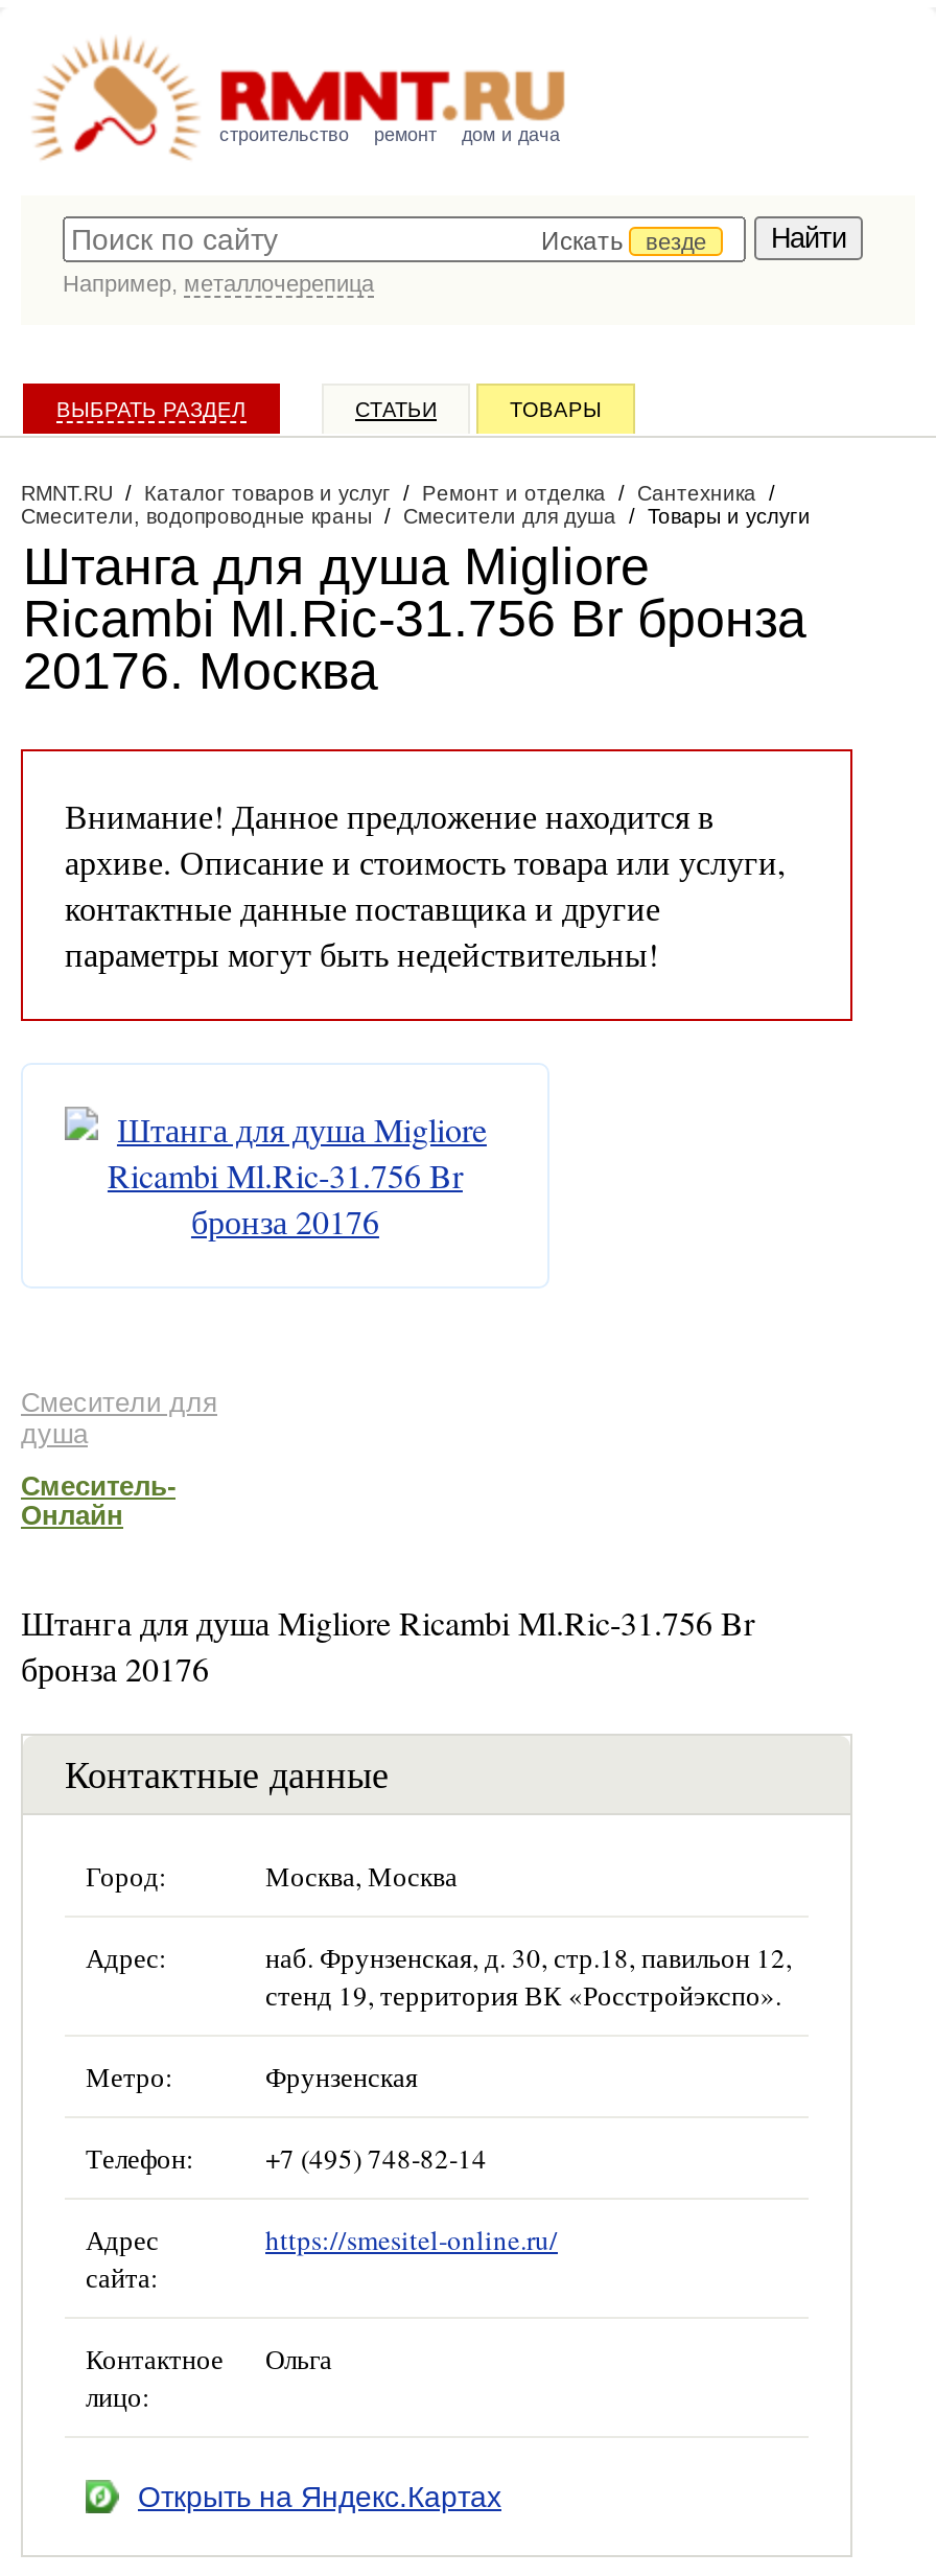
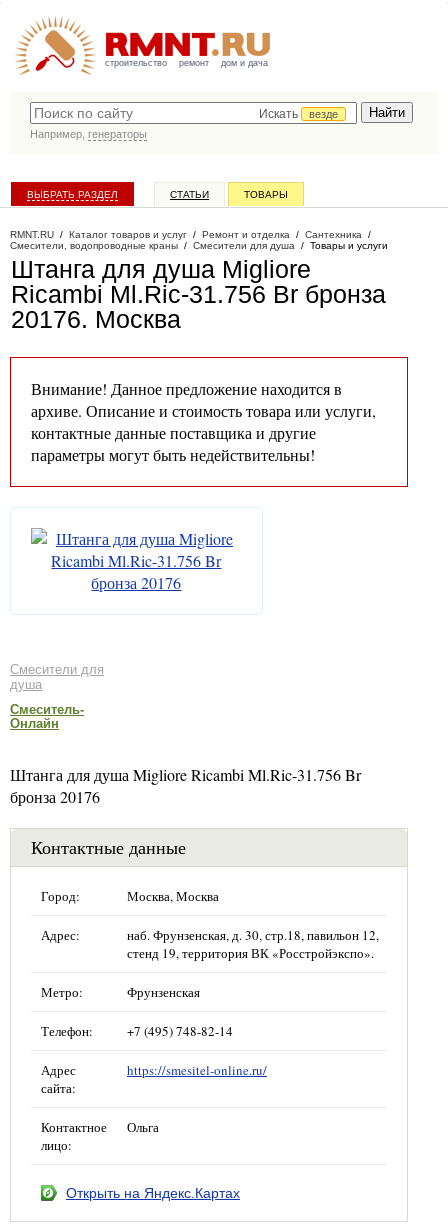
- Например, металлочерепица
+ Например, генераторы
